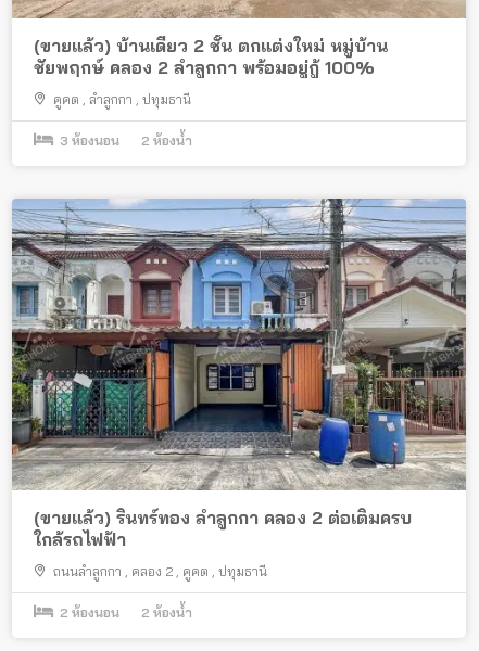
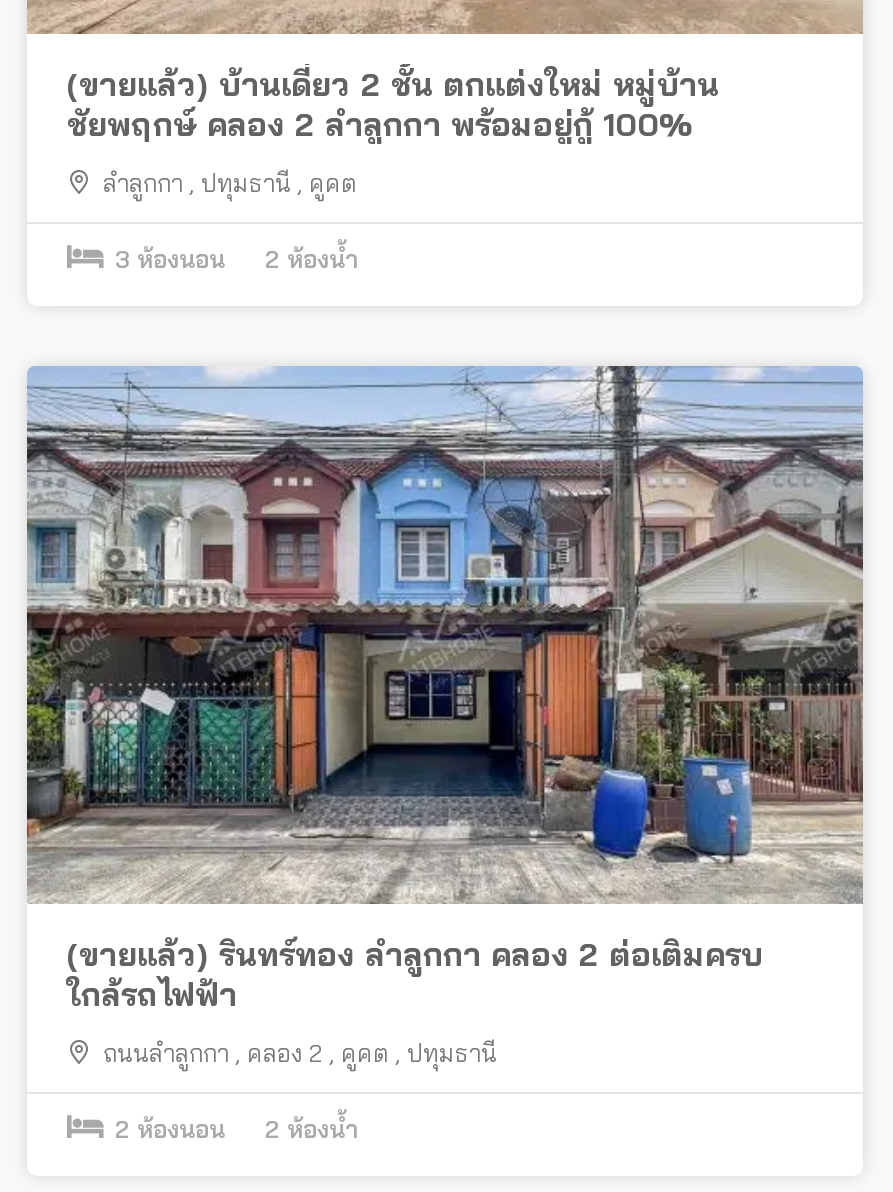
- คูคต , ลำลูกกา , ปทุมธานี
+ ลำลูกกา , ปทุมธานี , คูคต
